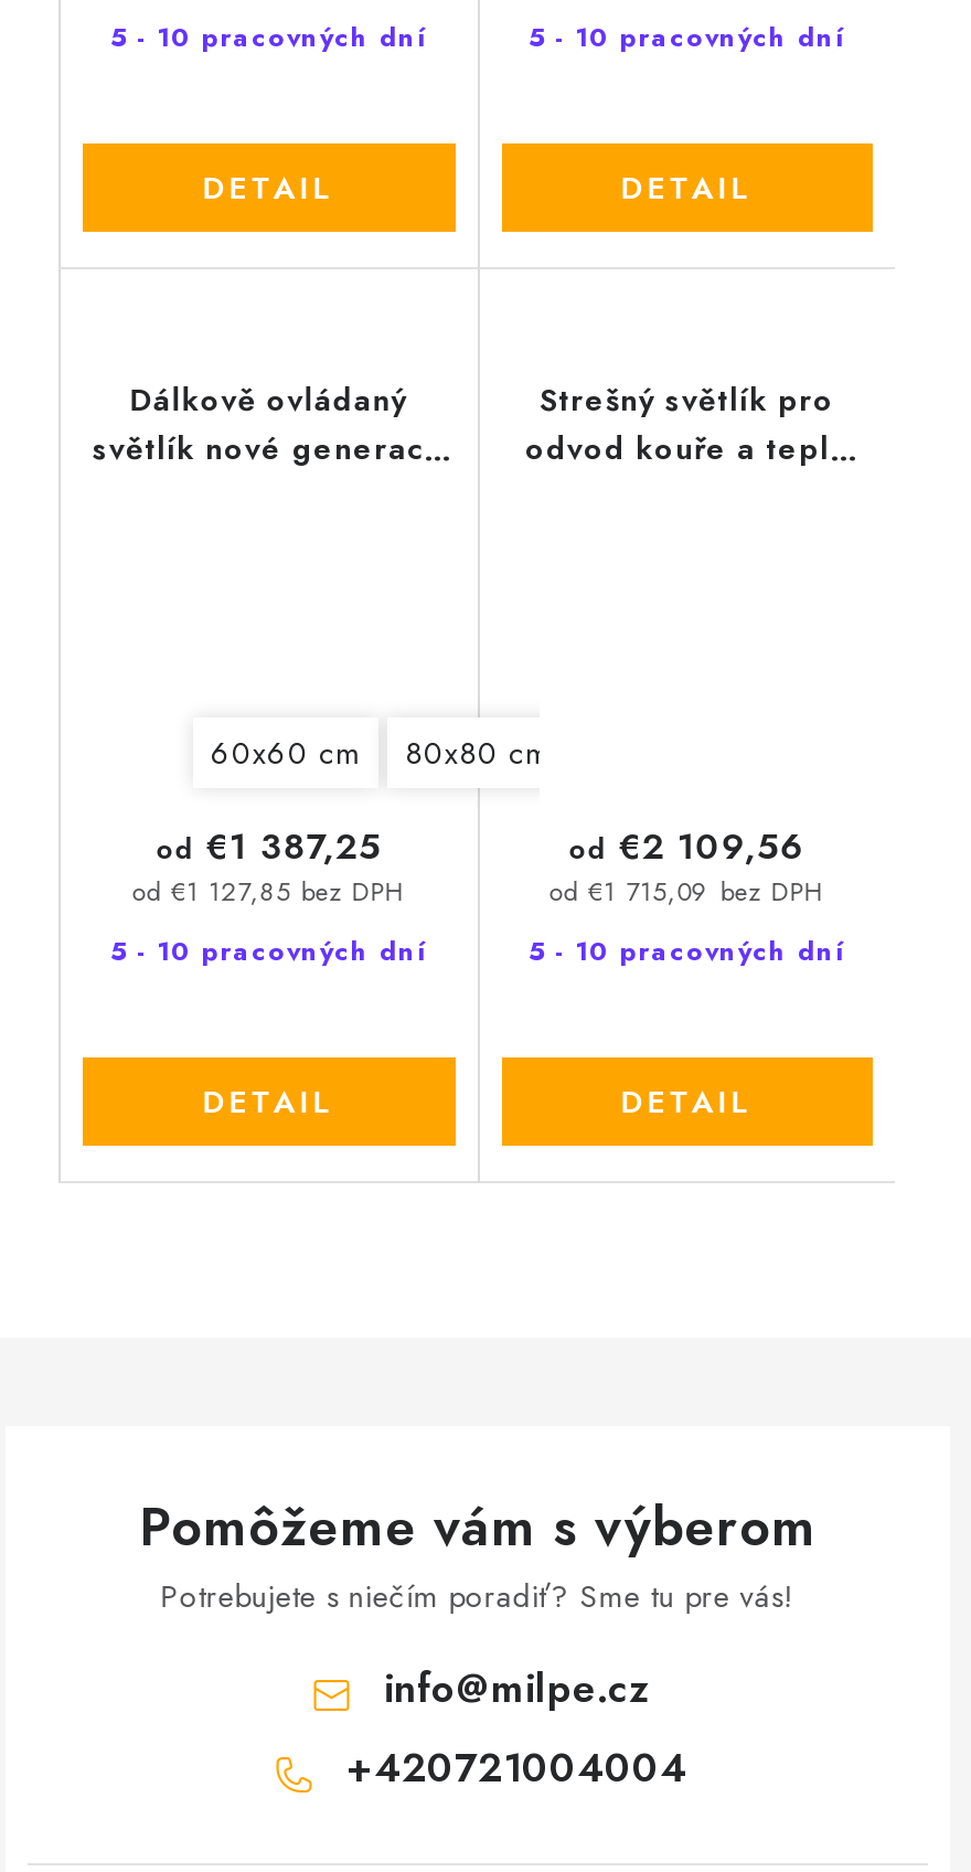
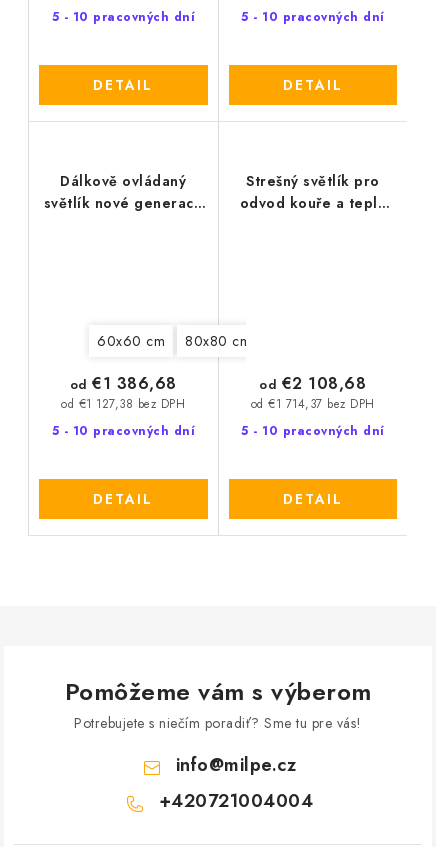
- od €1 387,25
+ od €1 386,68

- od €2 109,56
+ od €2 108,68

- od €1 127,85 bez DPH
+ od €1 127,38 bez DPH

- od €1 715,09 bez DPH
+ od €1 714,37 bez DPH
